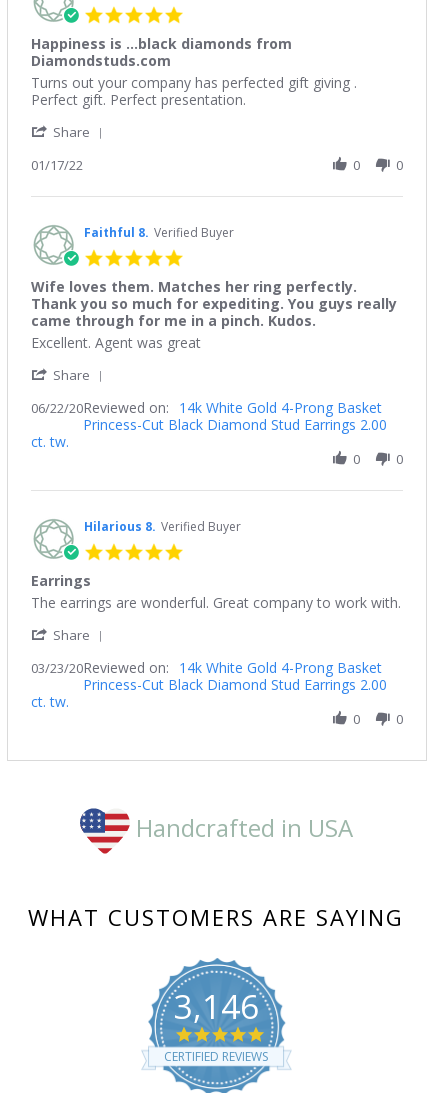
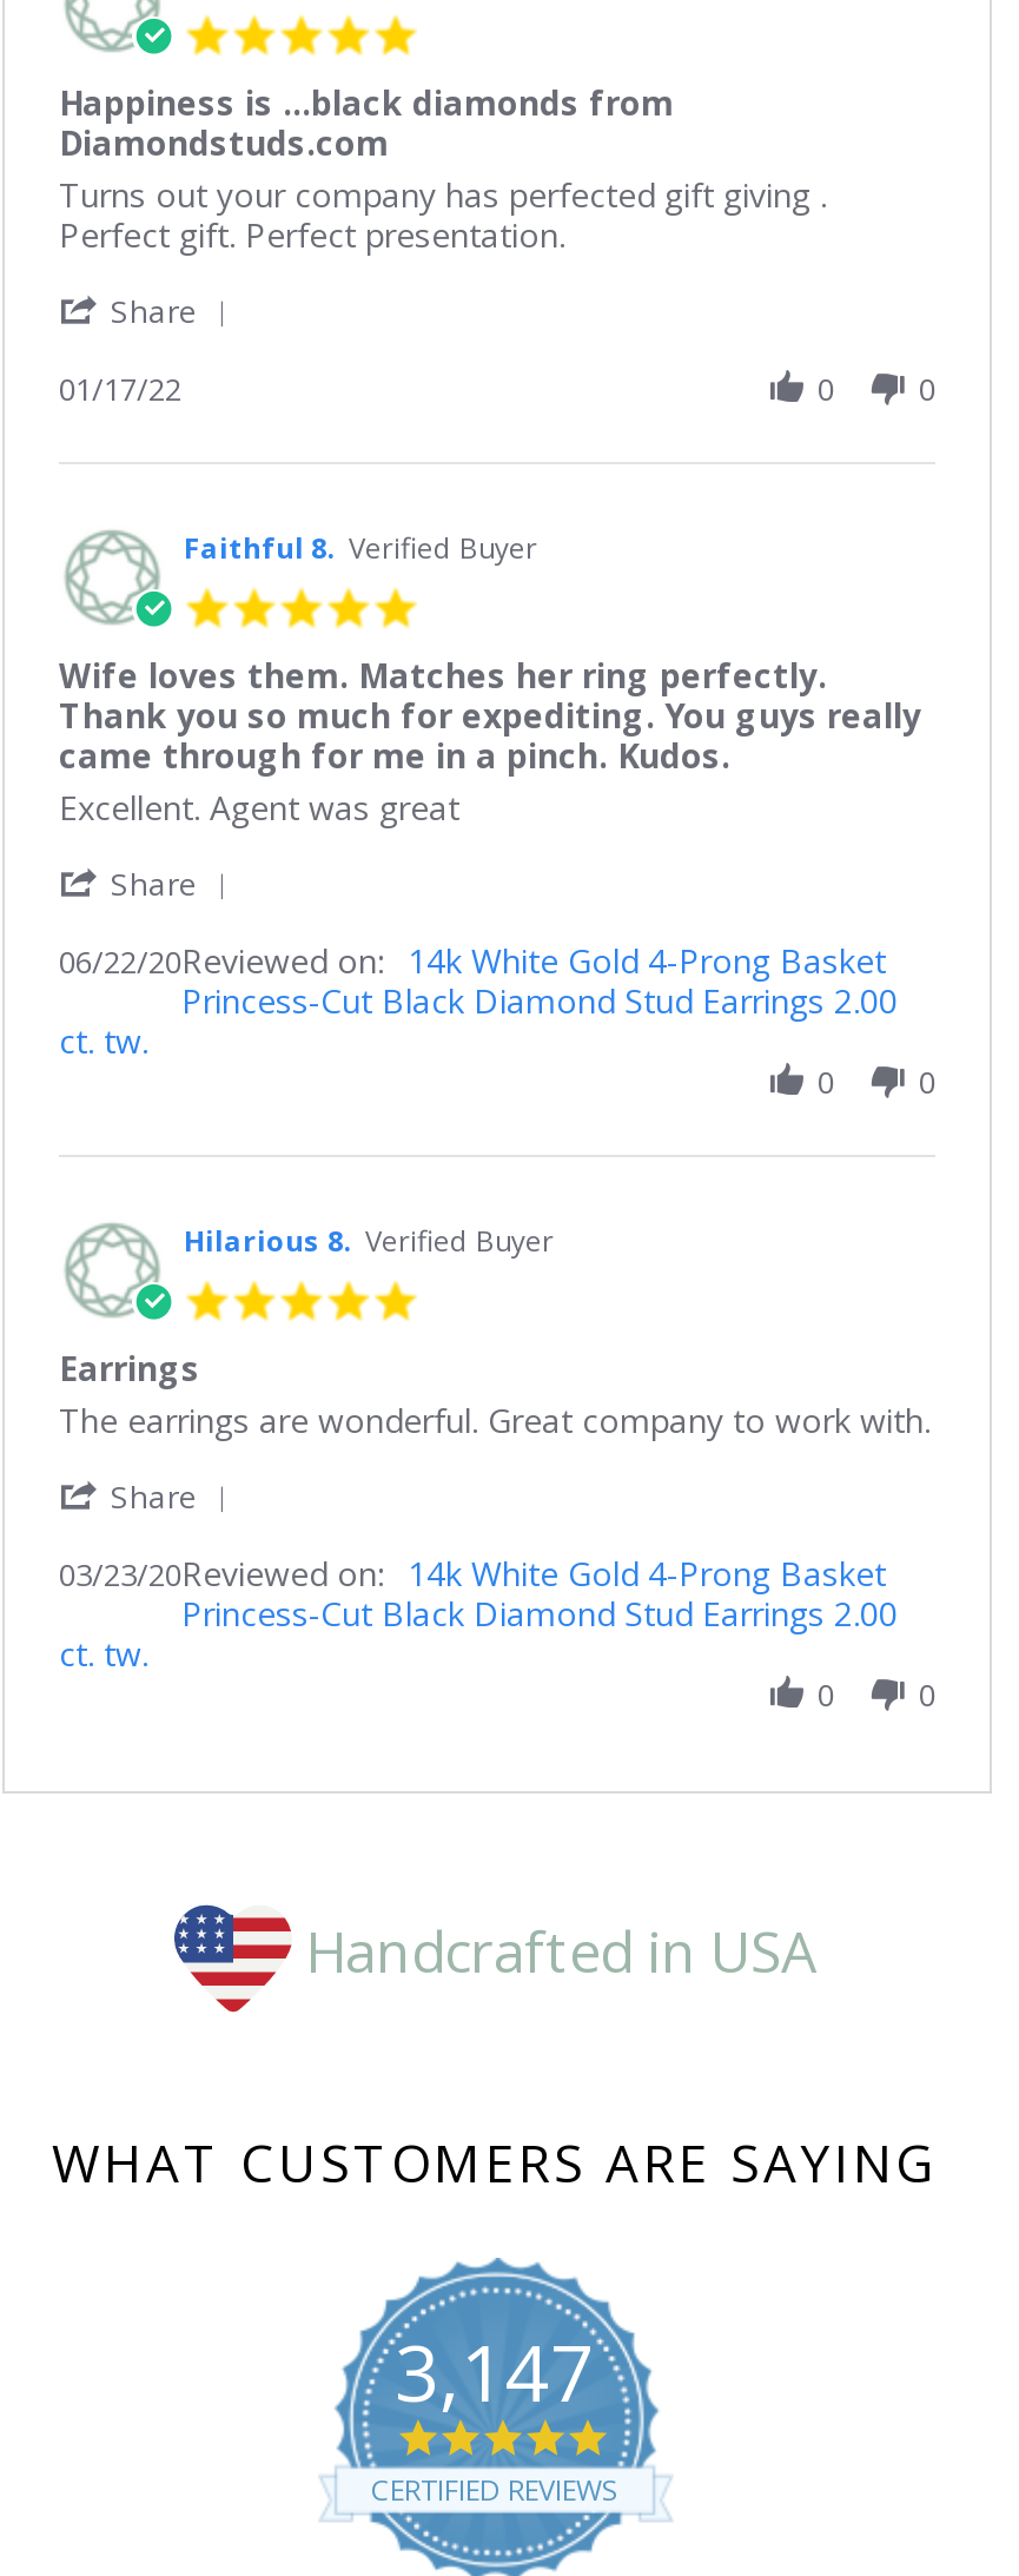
- 3,146
+ 3,147
